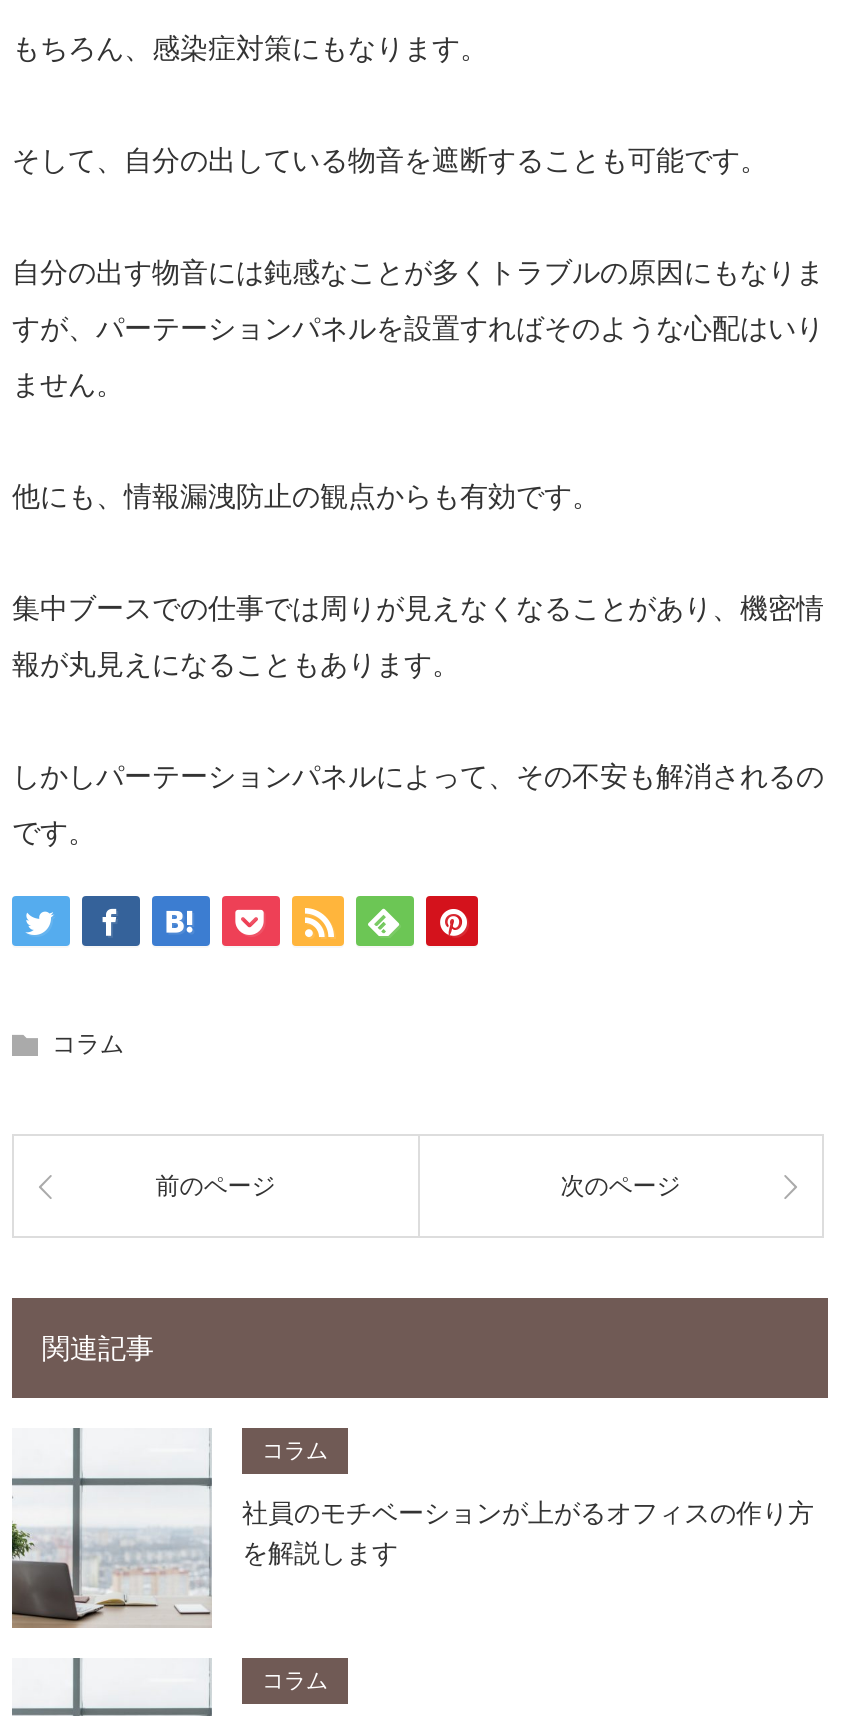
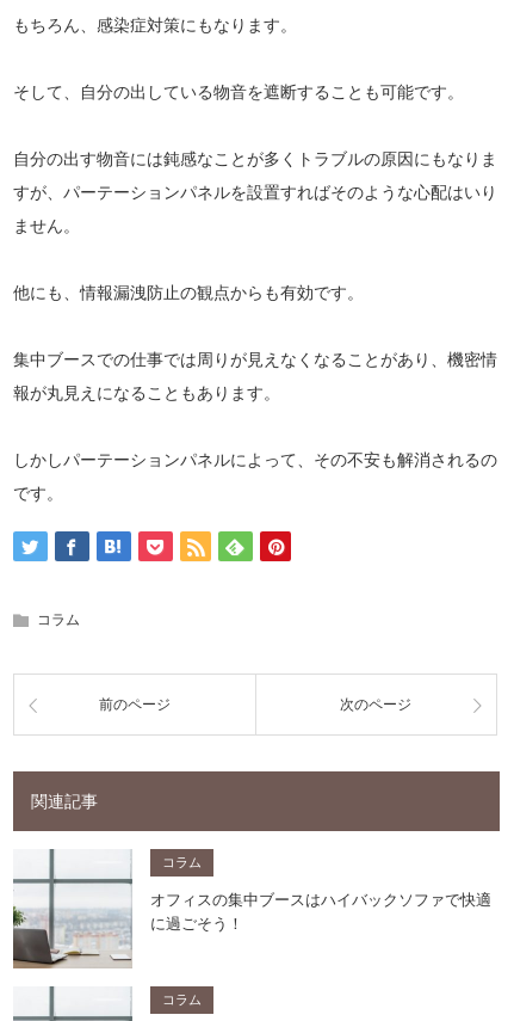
- 社員のモチベーションが上がるオフィスの作り方
- を解説します
+ オフィスの集中ブースはハイバックソファで快適
+ に過ごそう！
